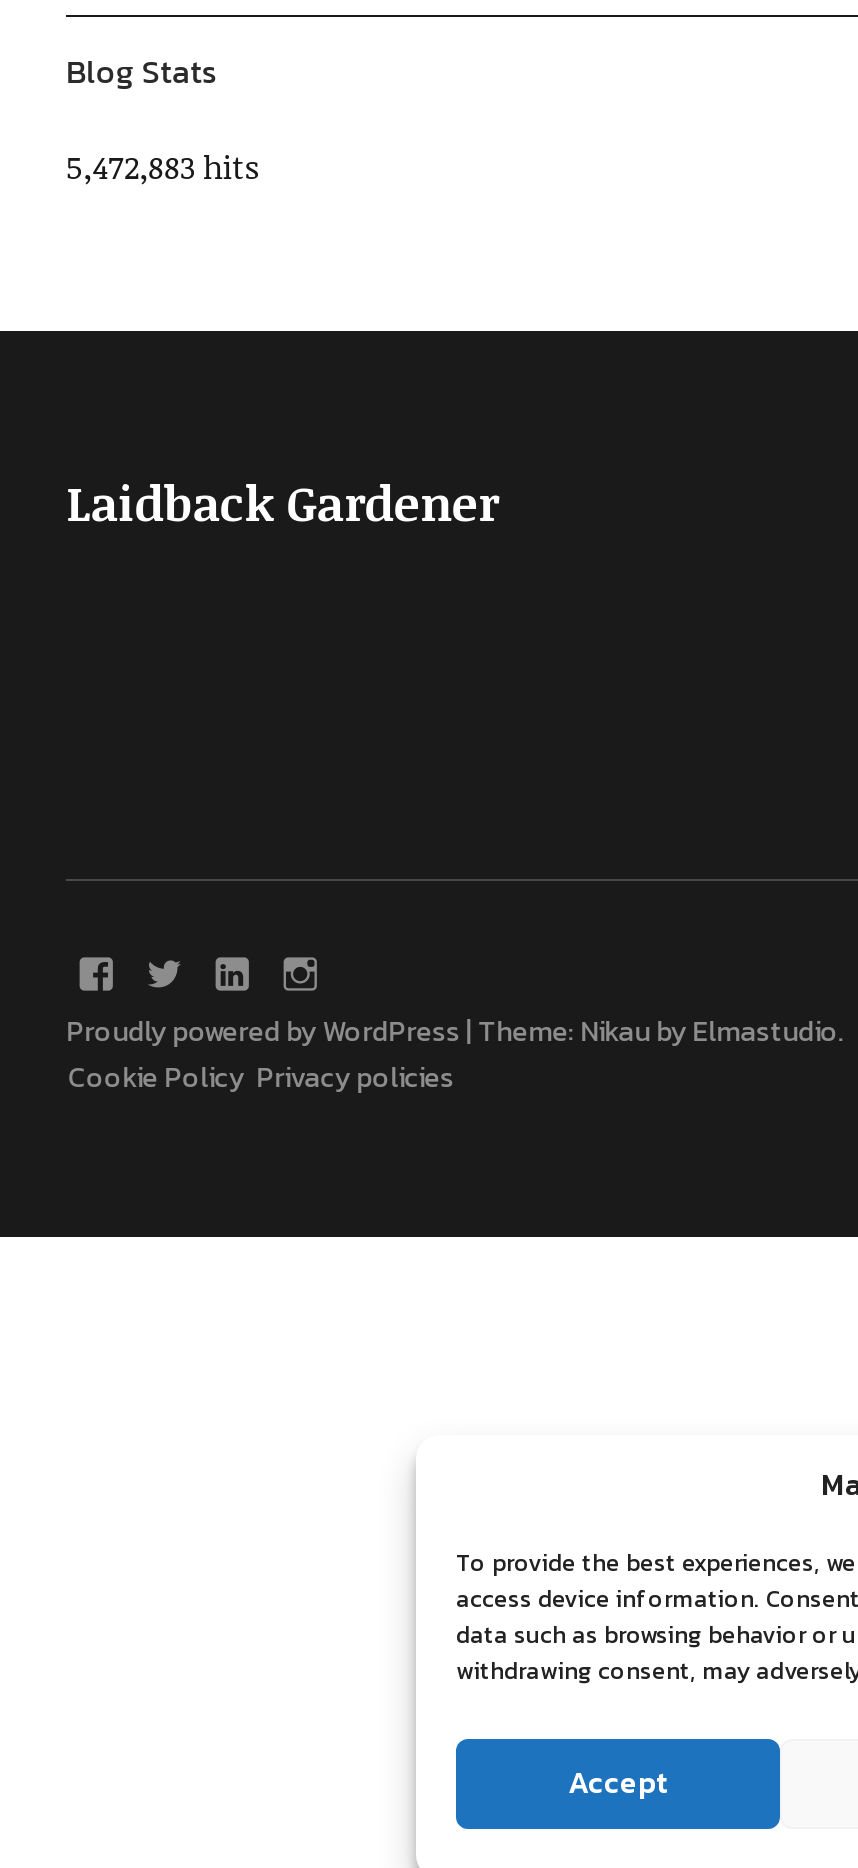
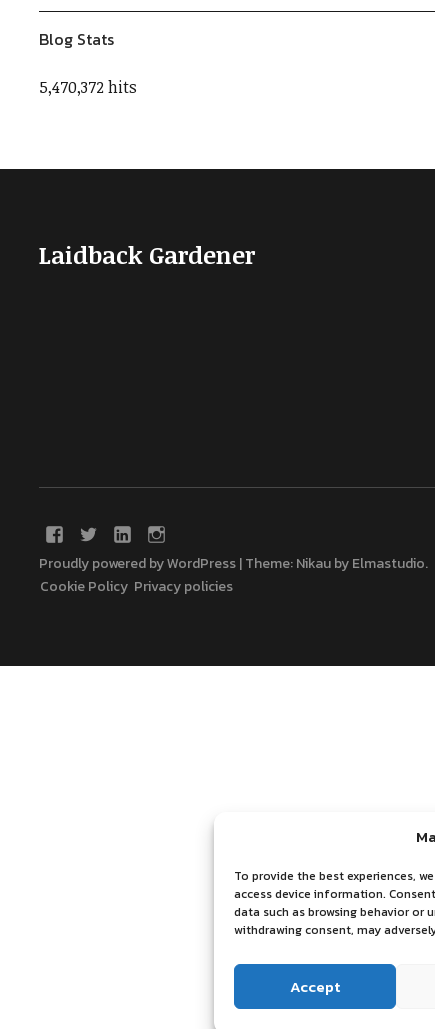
- 5,472,883 hits
+ 5,470,372 hits
